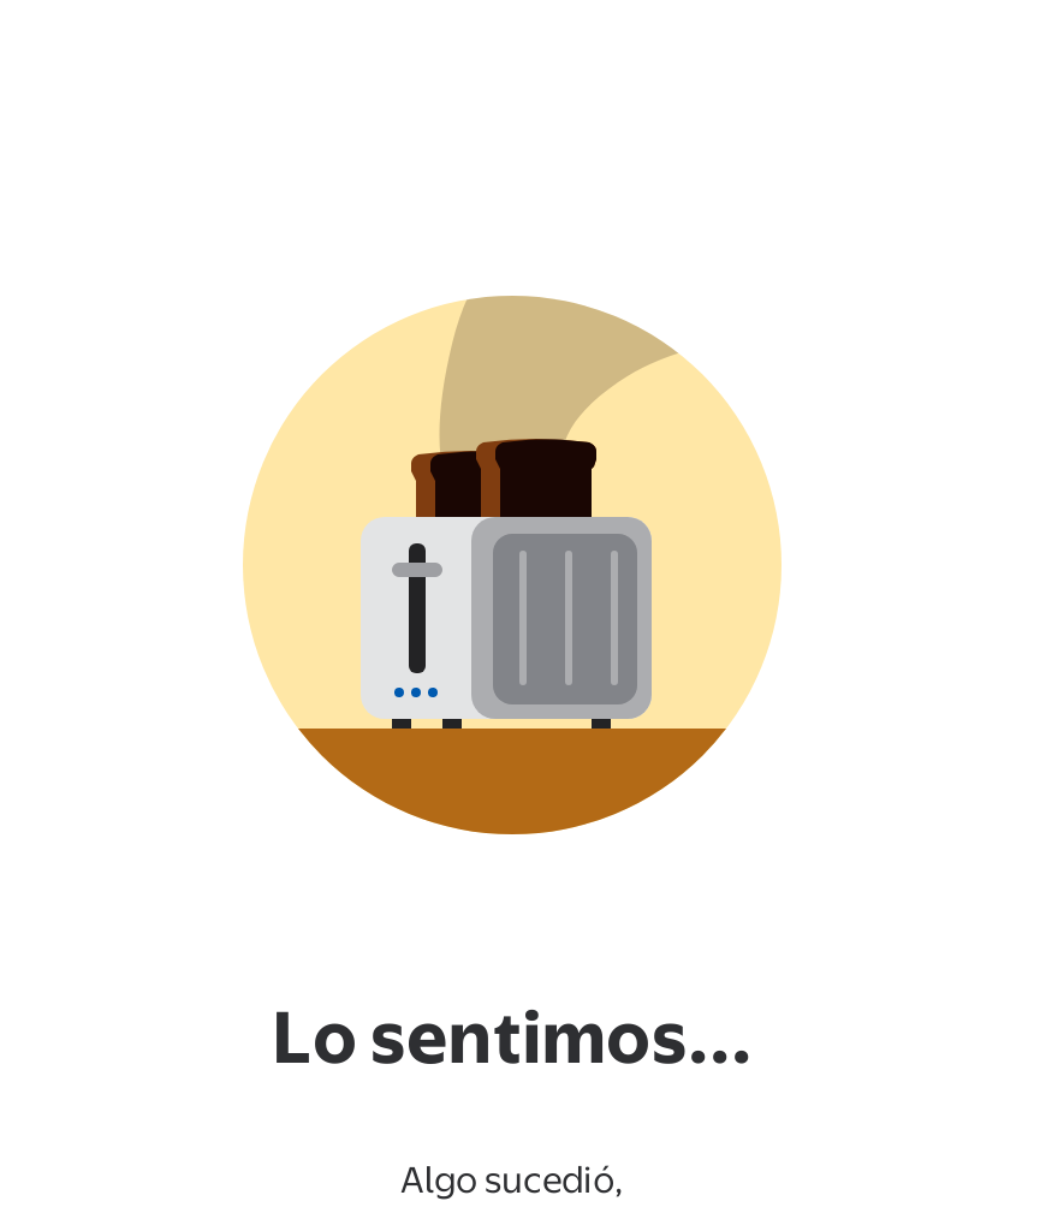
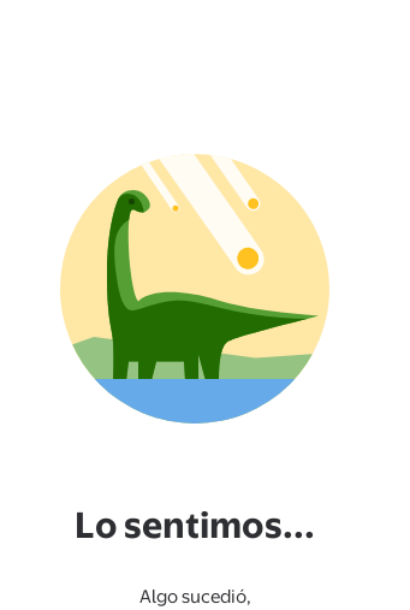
- [image]
+ [image]
